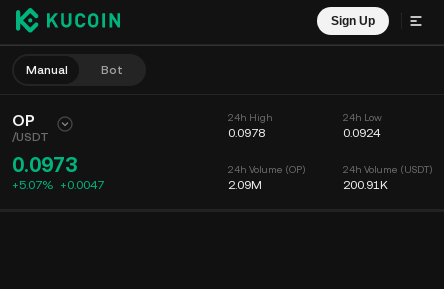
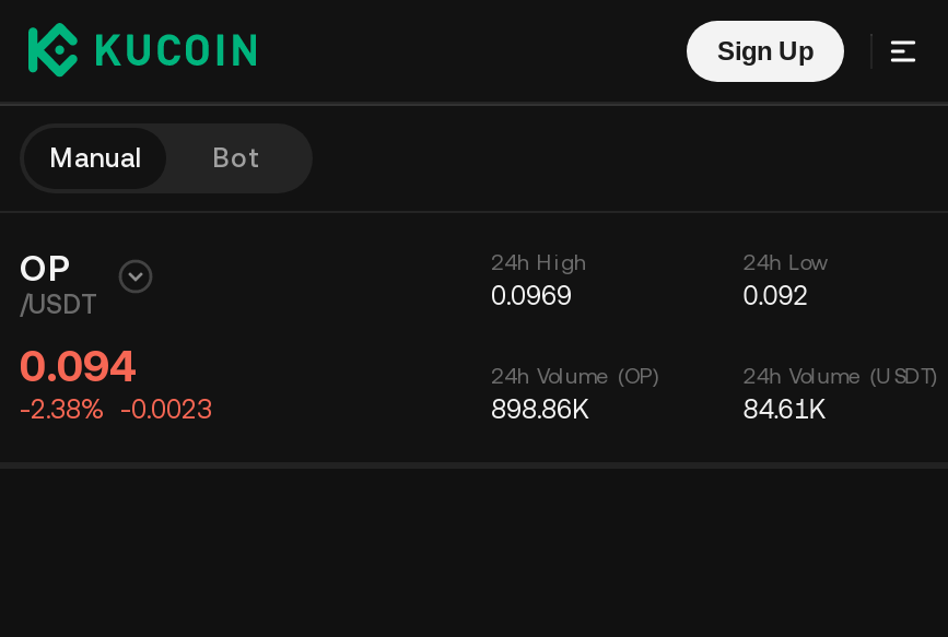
- 0.0978
+ 0.0969

- 0.0924
+ 0.092

- 0.0973
- +5.07% +0.0047
+ 0.094
+ -2.38% -0.0023

- 2.09M
+ 898.86K

- 200.91K
+ 84.61K
